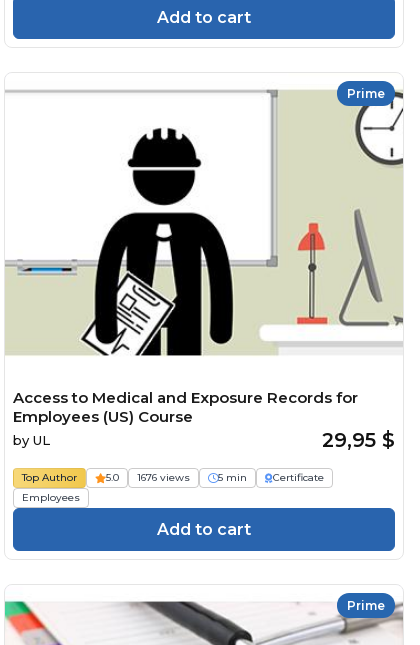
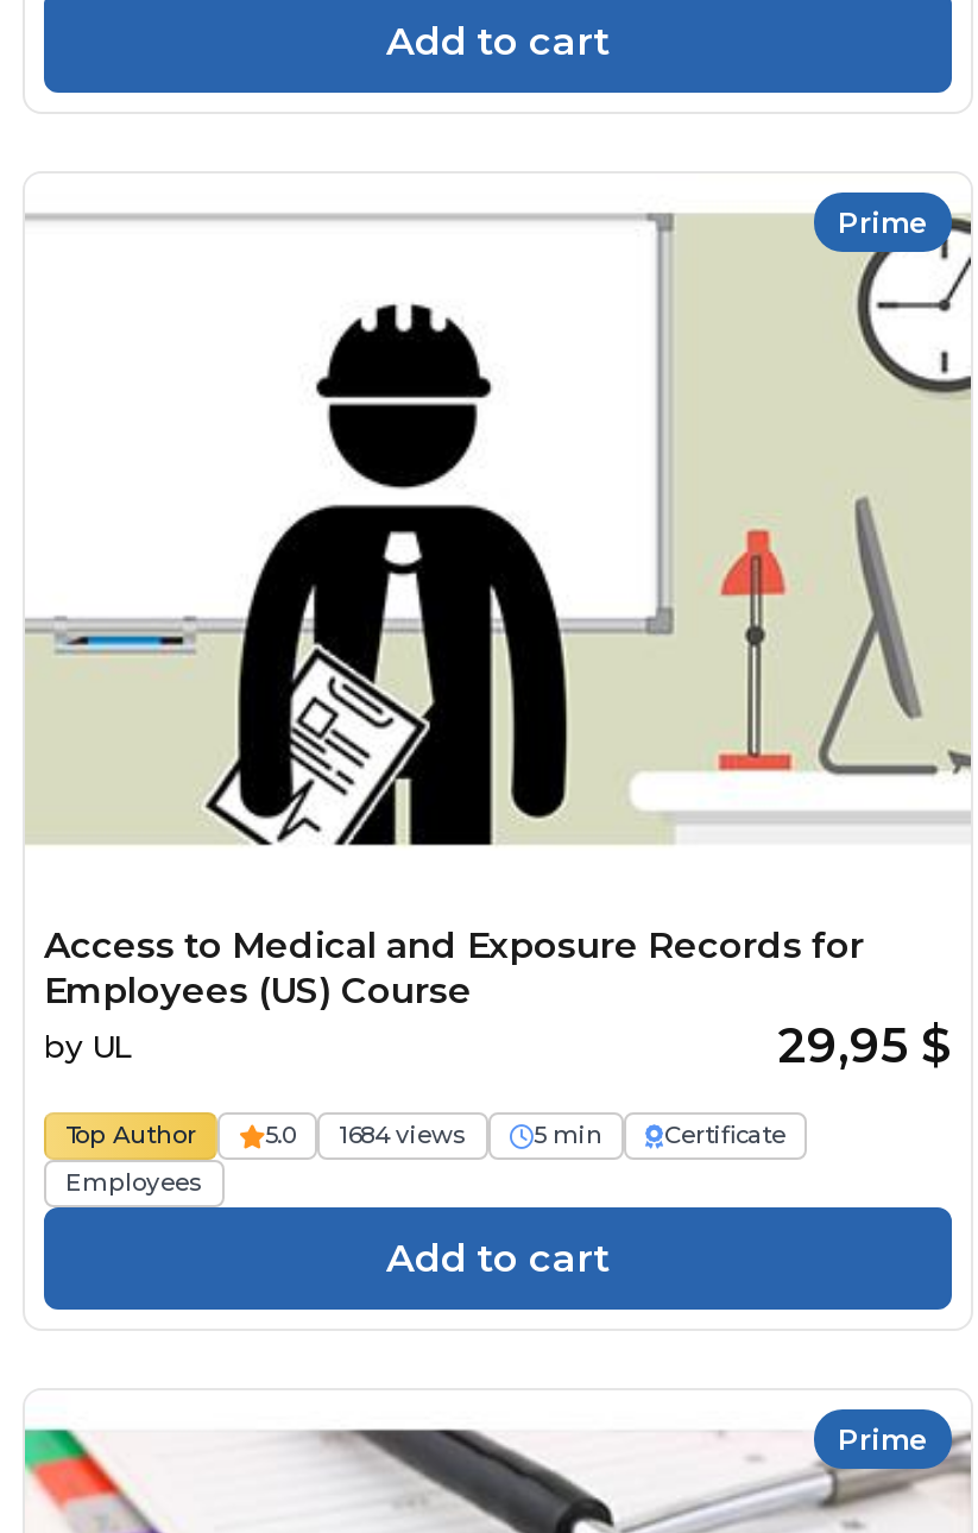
- 5.0 1676 views
+ 5.0 1684 views
